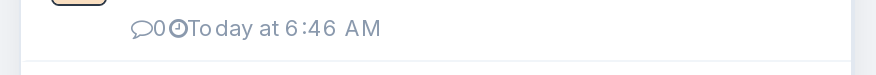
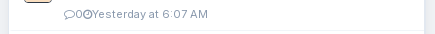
- Today at 6:46 AM
+ Yesterday at 6:07 AM
